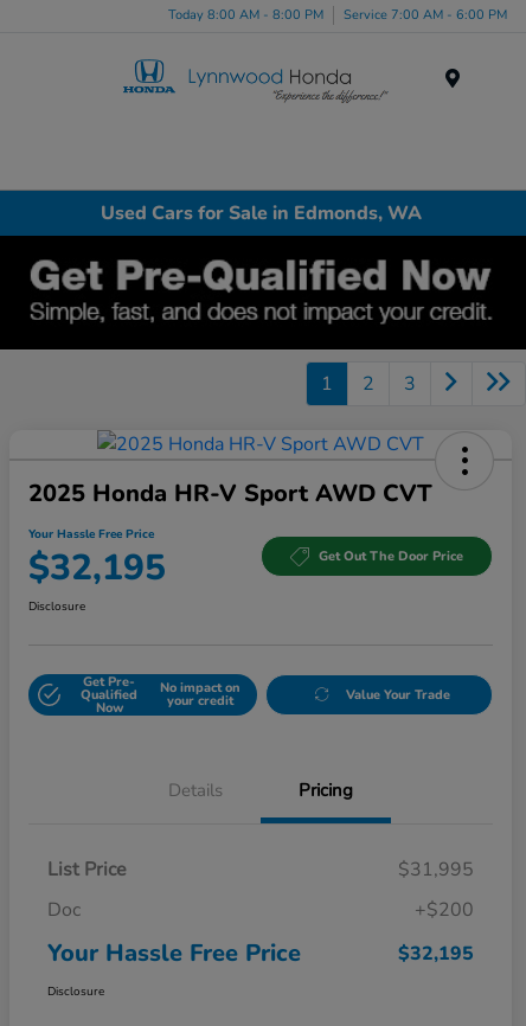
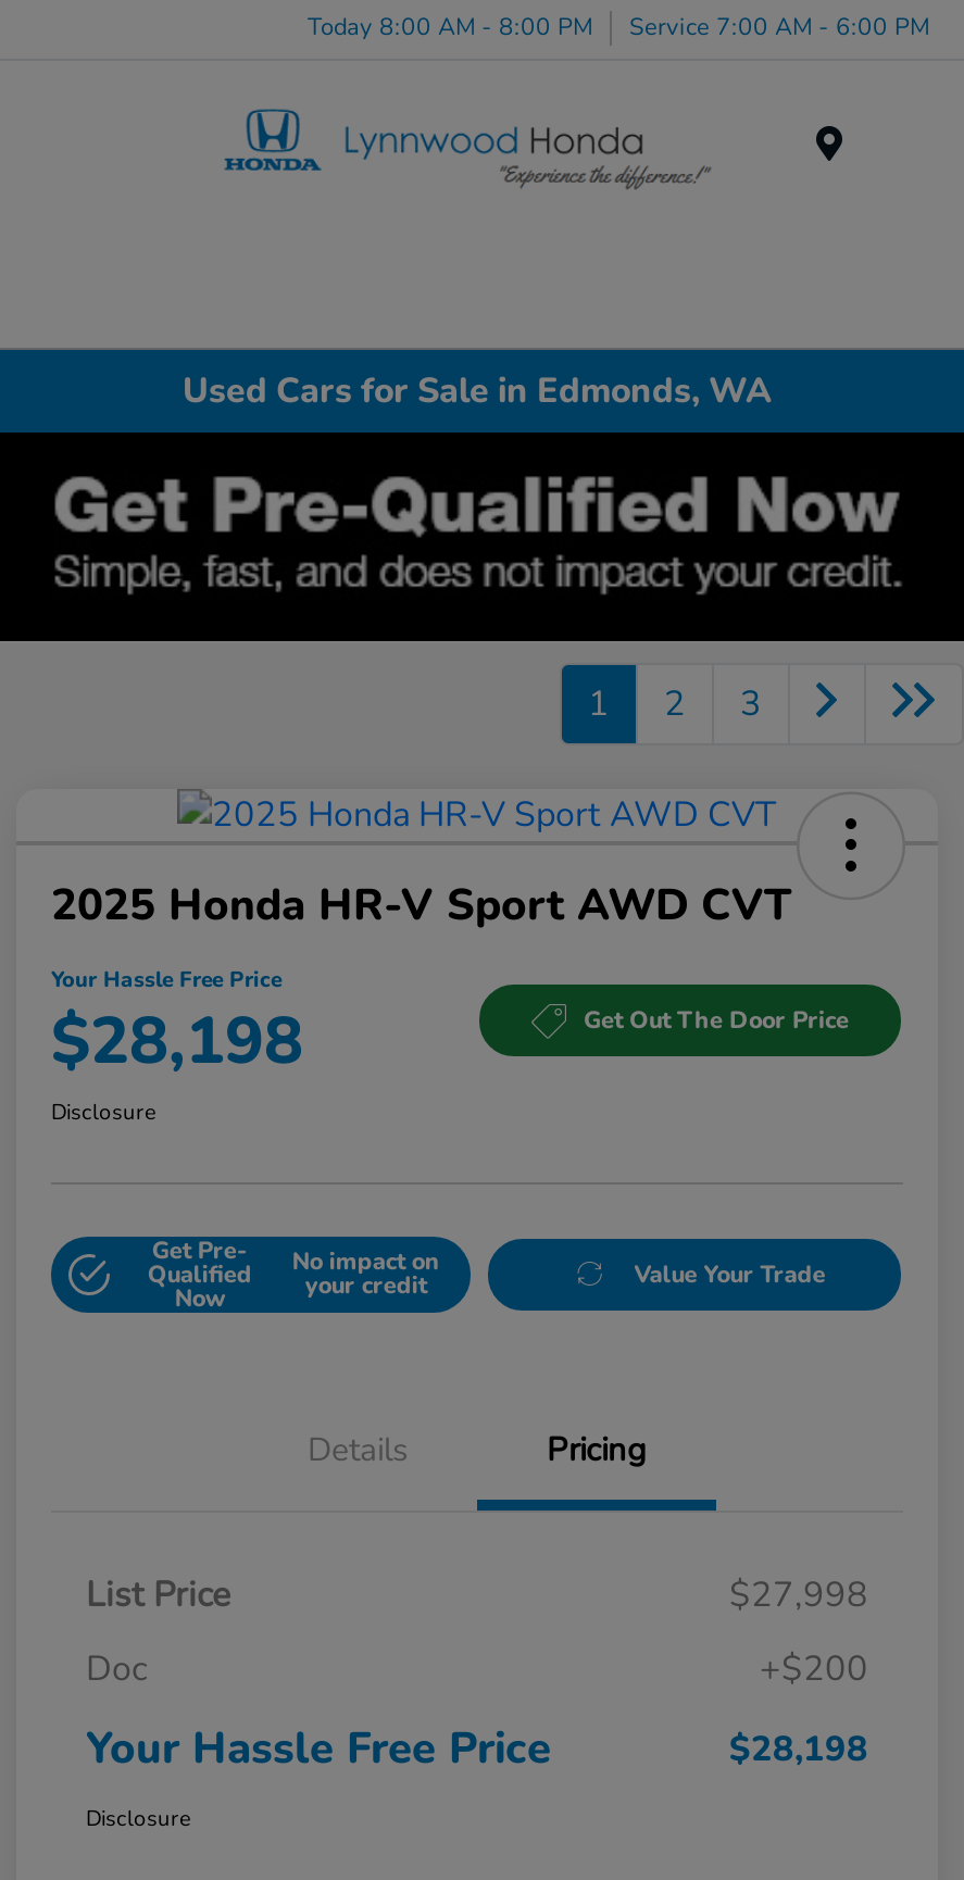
- $32,195
+ $28,198

- $31,995
+ $27,998

- $32,195
+ $28,198
